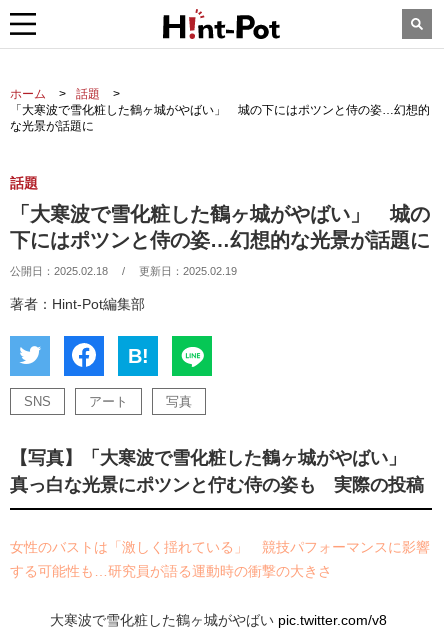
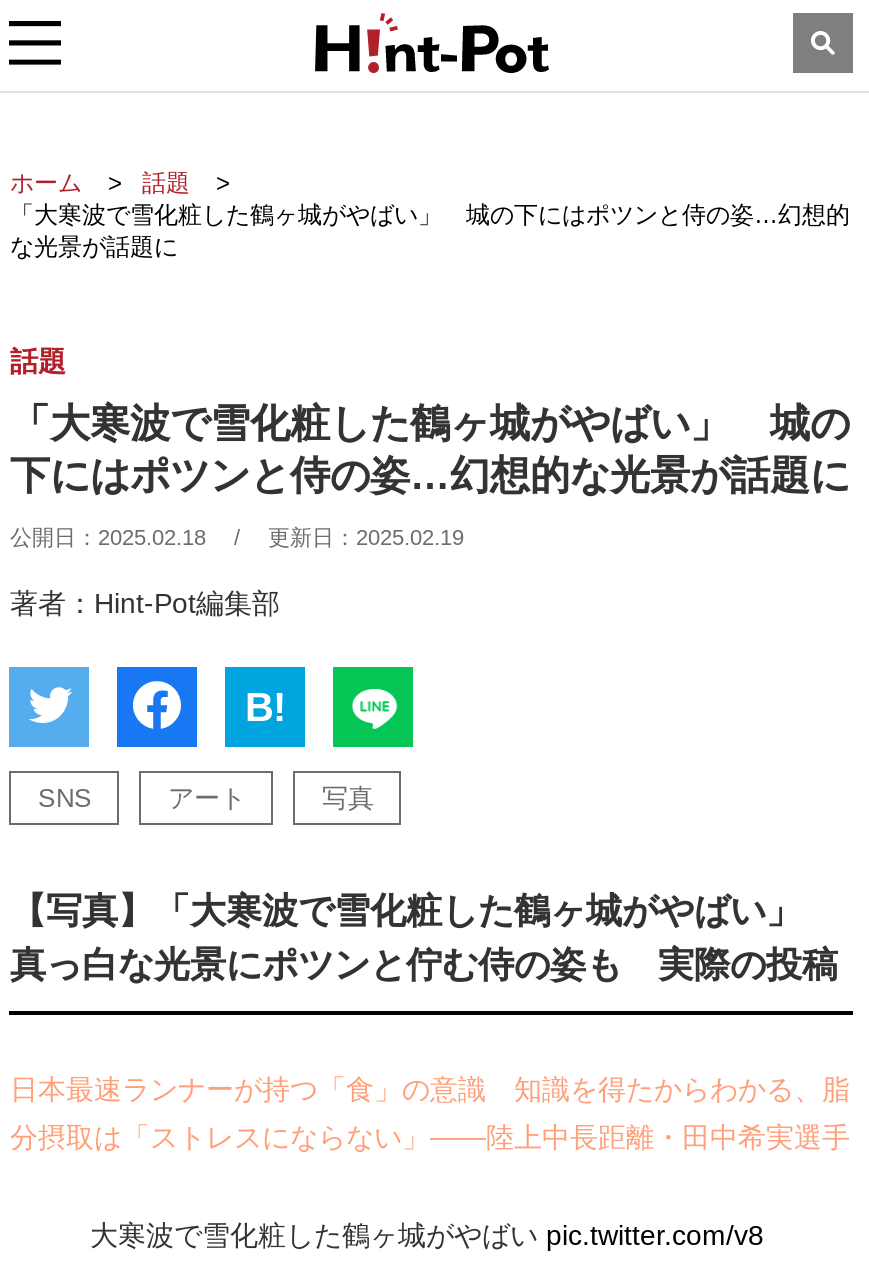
- 女性のバストは「激しく揺れている」 競技パフォーマンスに影響
+ 日本最速ランナーが持つ「食」の意識 知識を得たからわかる、脂

- する可能性も…研究員が語る運動時の衝撃の大きさ
+ 分摂取は「ストレスにならない」――陸上中長距離・田中希実選手
